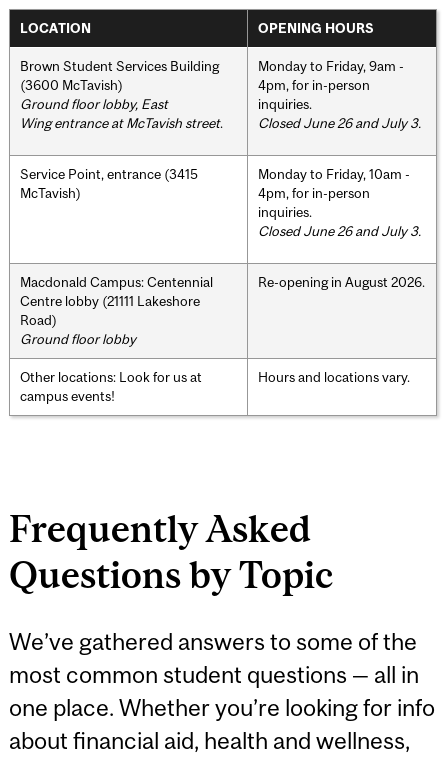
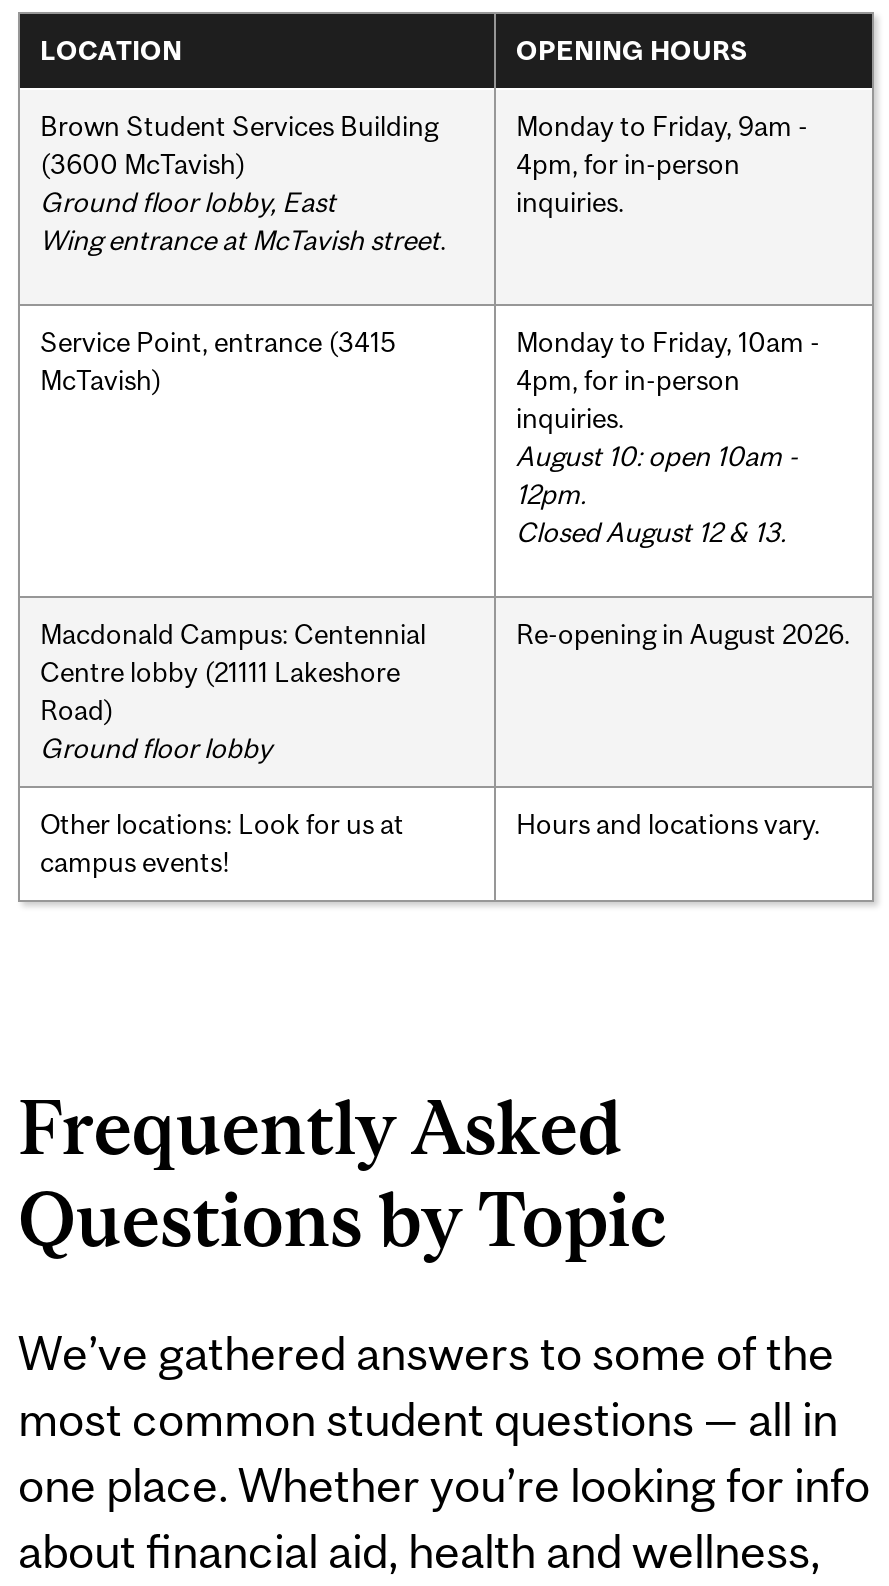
- Closed June 26 and July 3.

- Closed June 26 and July 3.
+ August 10: open 10am -
+ 12pm.
+ Closed August 12 & 13.
